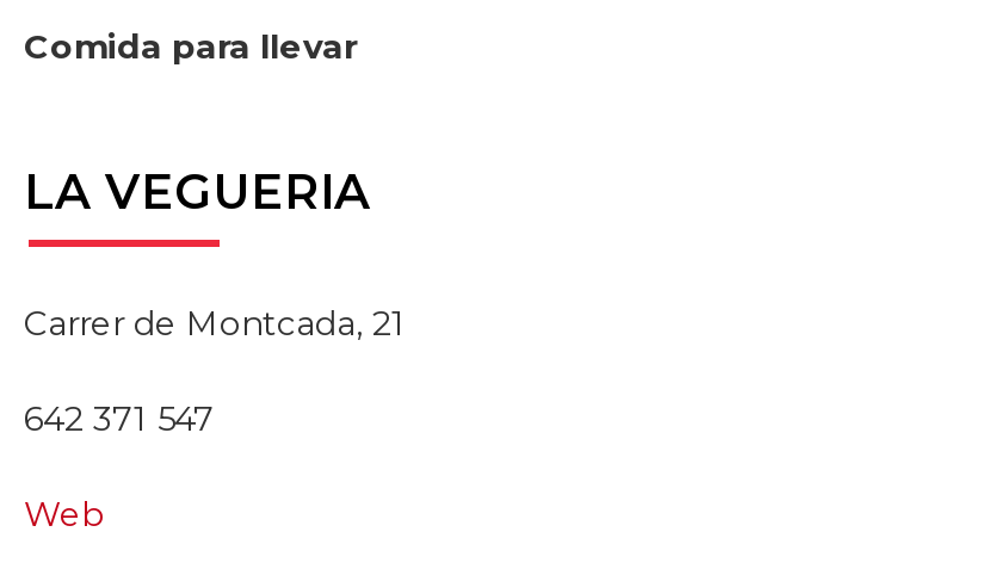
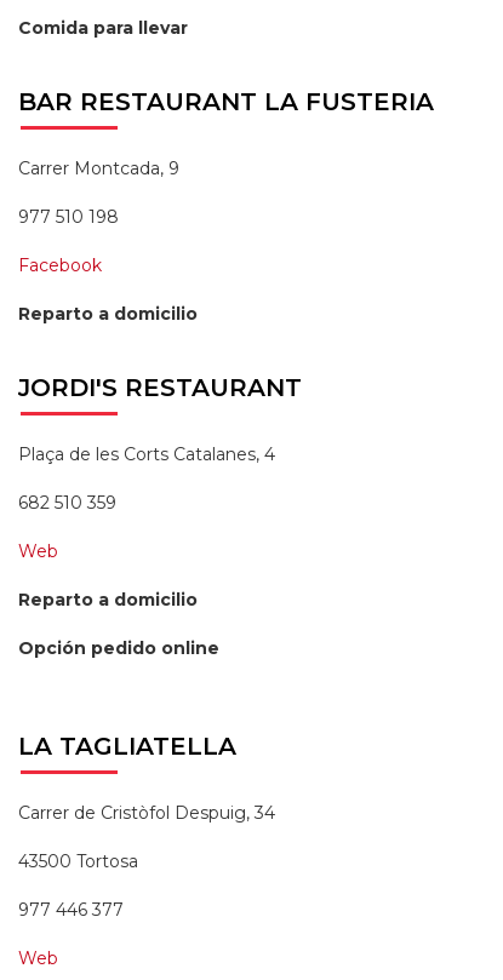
- LA VEGUERIA
- Carrer de Montcada, 21
- 642 371 547
+ BAR RESTAURANT LA FUSTERIA
+ Carrer Montcada, 9
+ 977 510 198
+ Facebook
+ Reparto a domicilio
+ JORDI'S RESTAURANT
+ Plaça de les Corts Catalanes, 4
+ 682 510 359
+ Web
+ Reparto a domicilio
+ Opción pedido online
+ LA TAGLIATELLA
+ Carrer de Cristòfol Despuig, 34
+ 43500 Tortosa
+ 977 446 377
